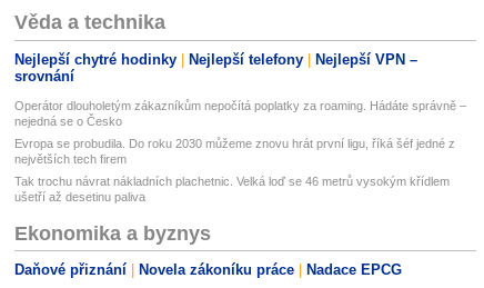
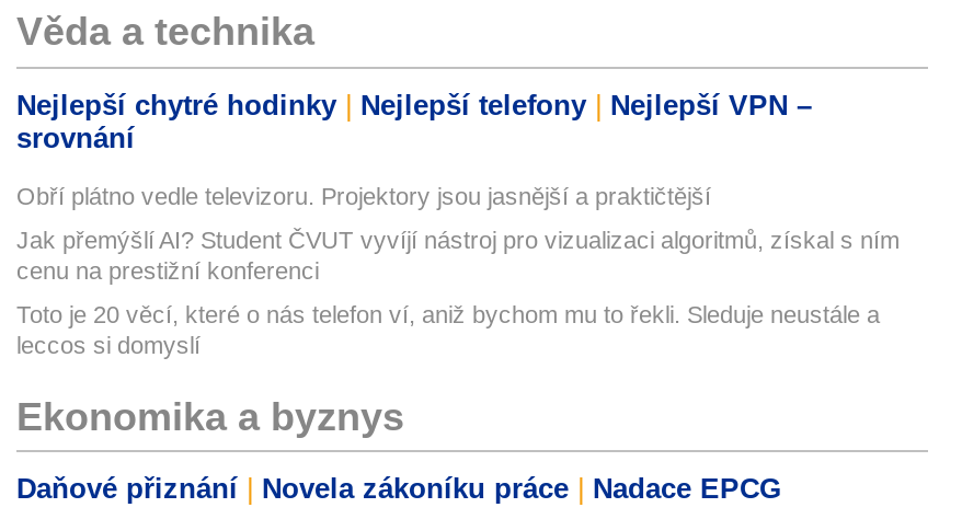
- Operátor dlouholetým zákazníkům nepočítá poplatky za roaming. Hádáte správně –
- nejedná se o Česko
+ Obří plátno vedle televizoru. Projektory jsou jasnější a praktičtější

- Evropa se probudila. Do roku 2030 můžeme znovu hrát první ligu, říká šéf jedné z
- největších tech firem
+ Jak přemýšlí AI? Student ČVUT vyvíjí nástroj pro vizualizaci algoritmů, získal s ním
+ cenu na prestižní konferenci

- Tak trochu návrat nákladních plachetnic. Velká loď se 46 metrů vysokým křídlem
- ušetří až desetinu paliva
+ Toto je 20 věcí, které o nás telefon ví, aniž bychom mu to řekli. Sleduje neustále a
+ leccos si domyslí
